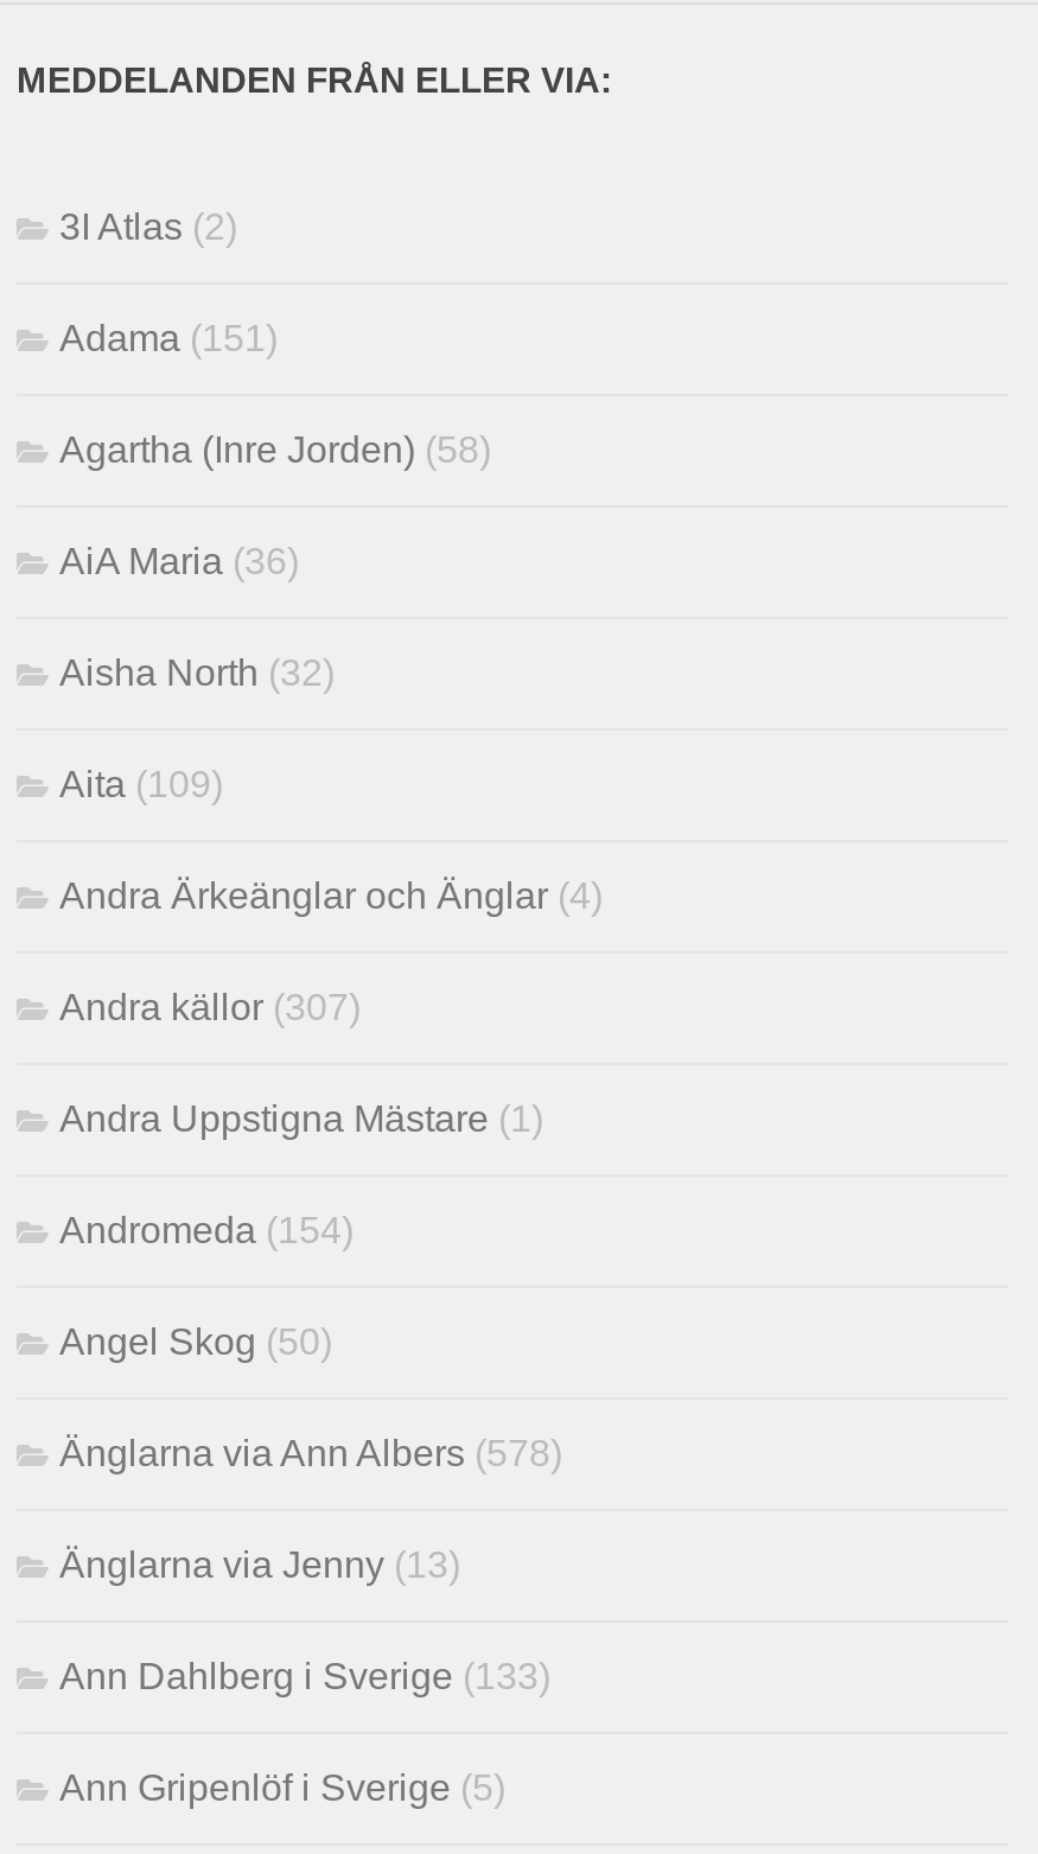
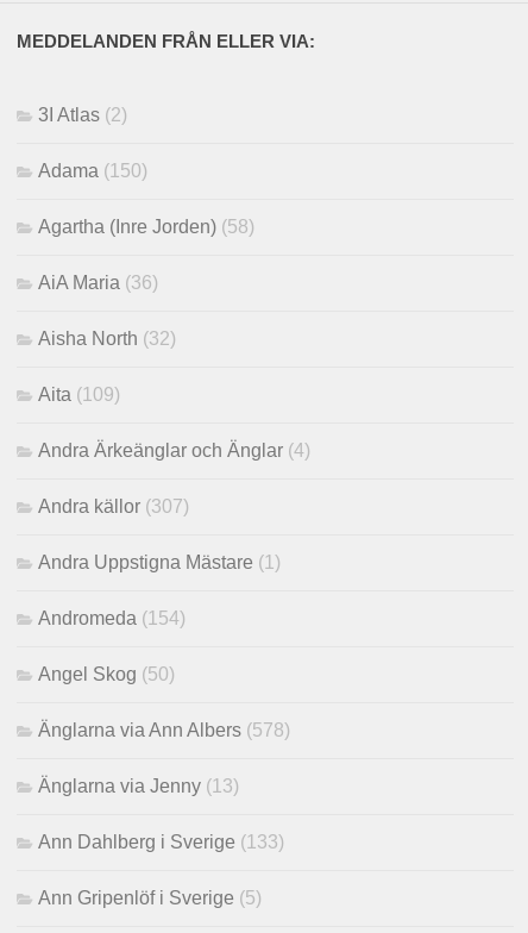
- Adama (151)
+ Adama (150)
